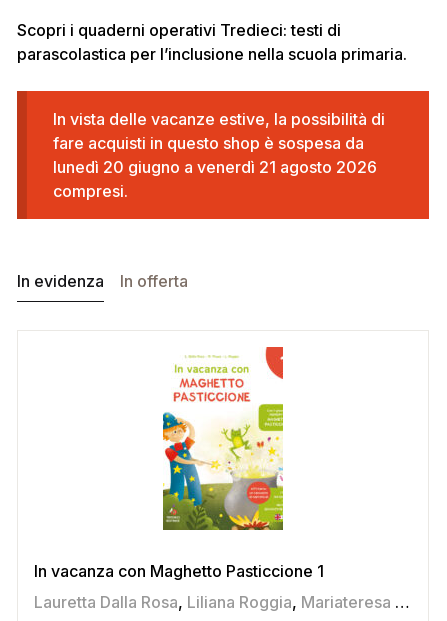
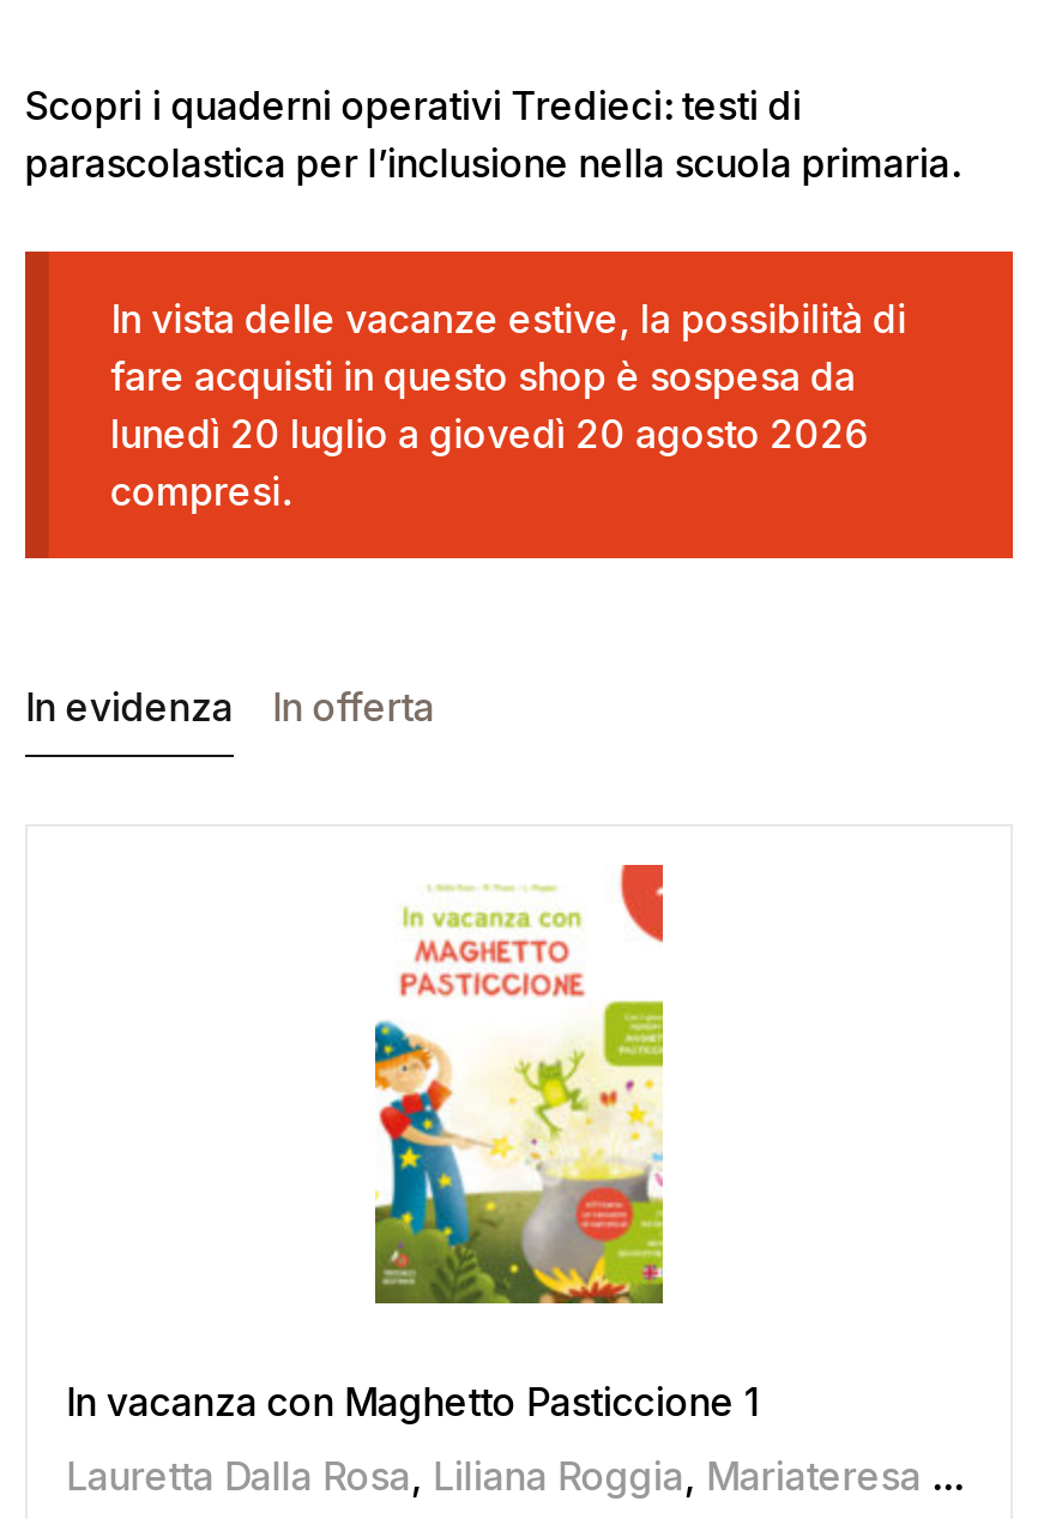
- lunedì 20 giugno a venerdì 21 agosto 2026
+ lunedì 20 luglio a giovedì 20 agosto 2026
